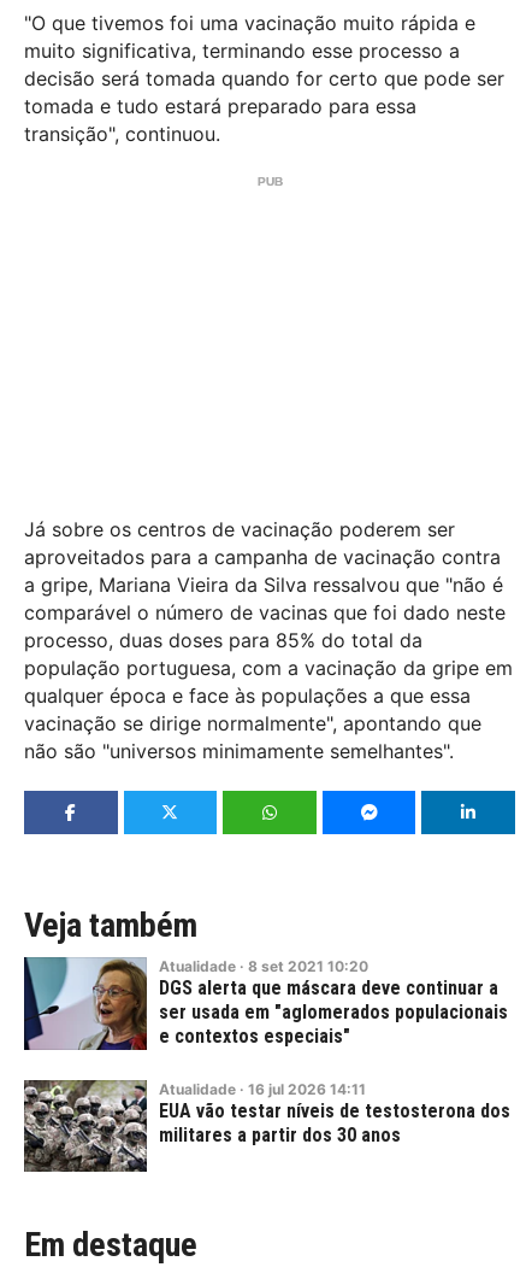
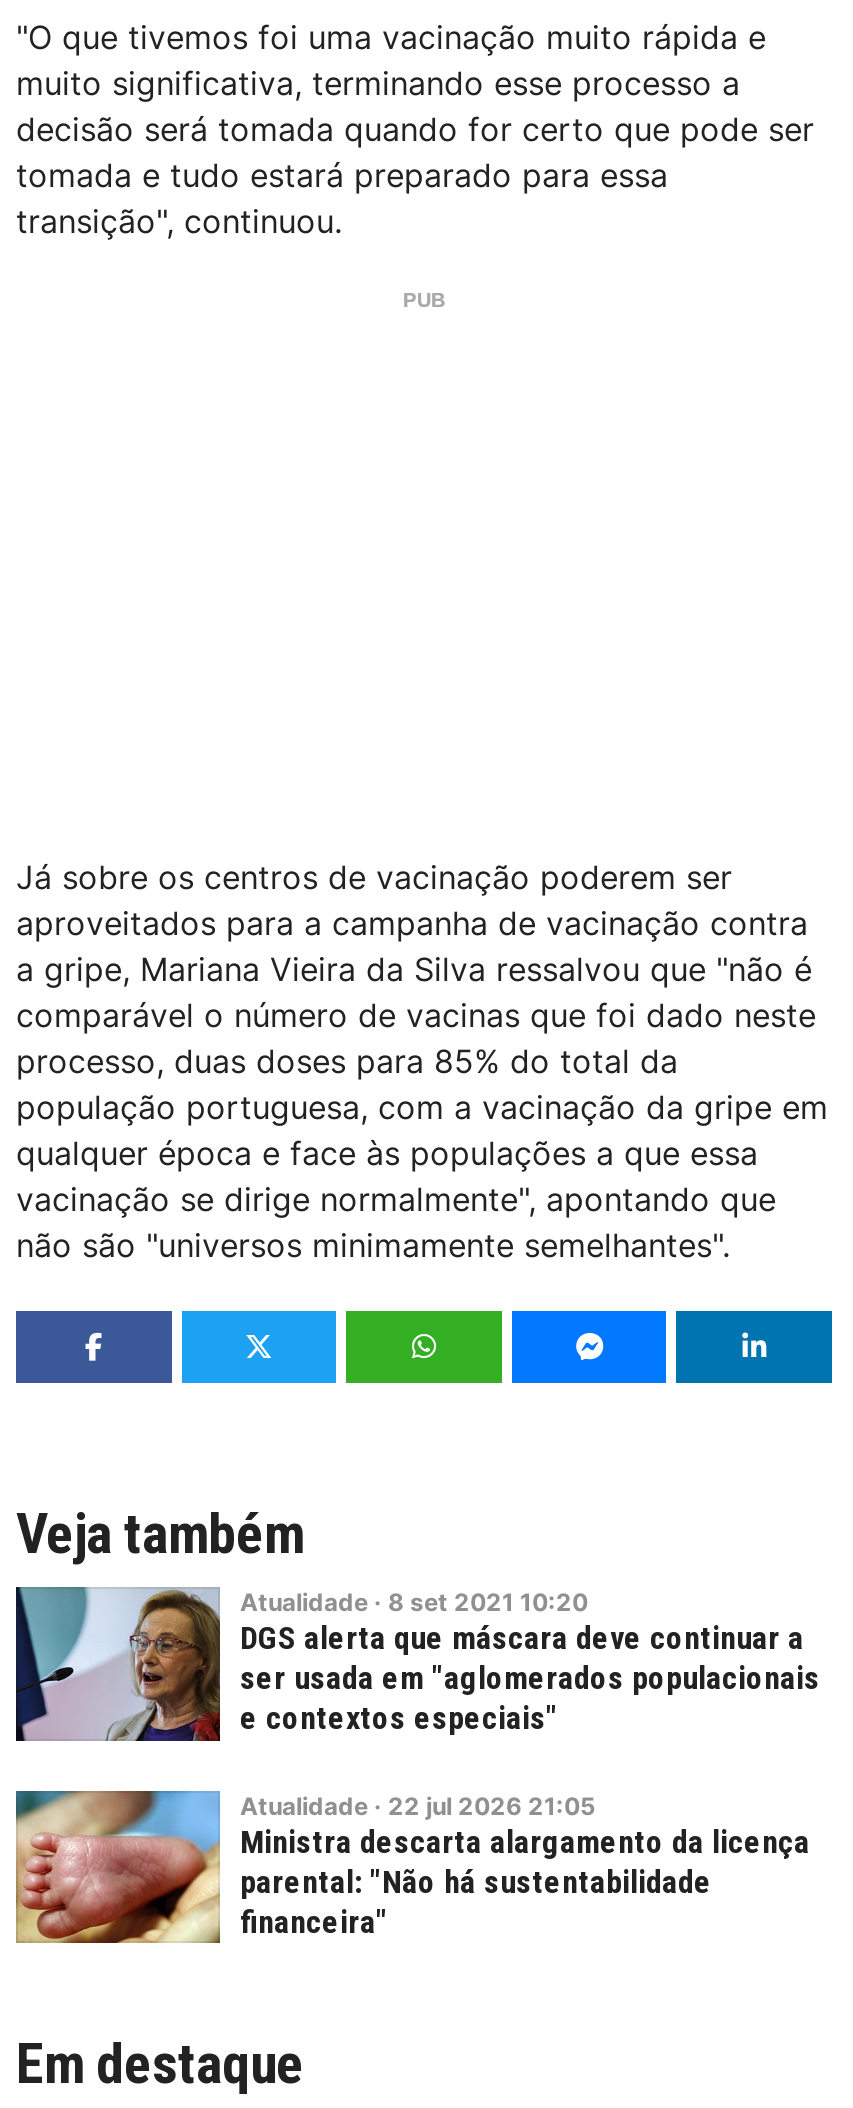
- [image]
- Atualidade · 16 jul 2026 14:11
- EUA vão testar níveis de testosterona dos
- militares a partir dos 30 anos
+ [image]
+ Atualidade · 22 jul 2026 21:05
+ Ministra descarta alargamento da licença
+ parental: "Não há sustentabilidade
+ financeira"
